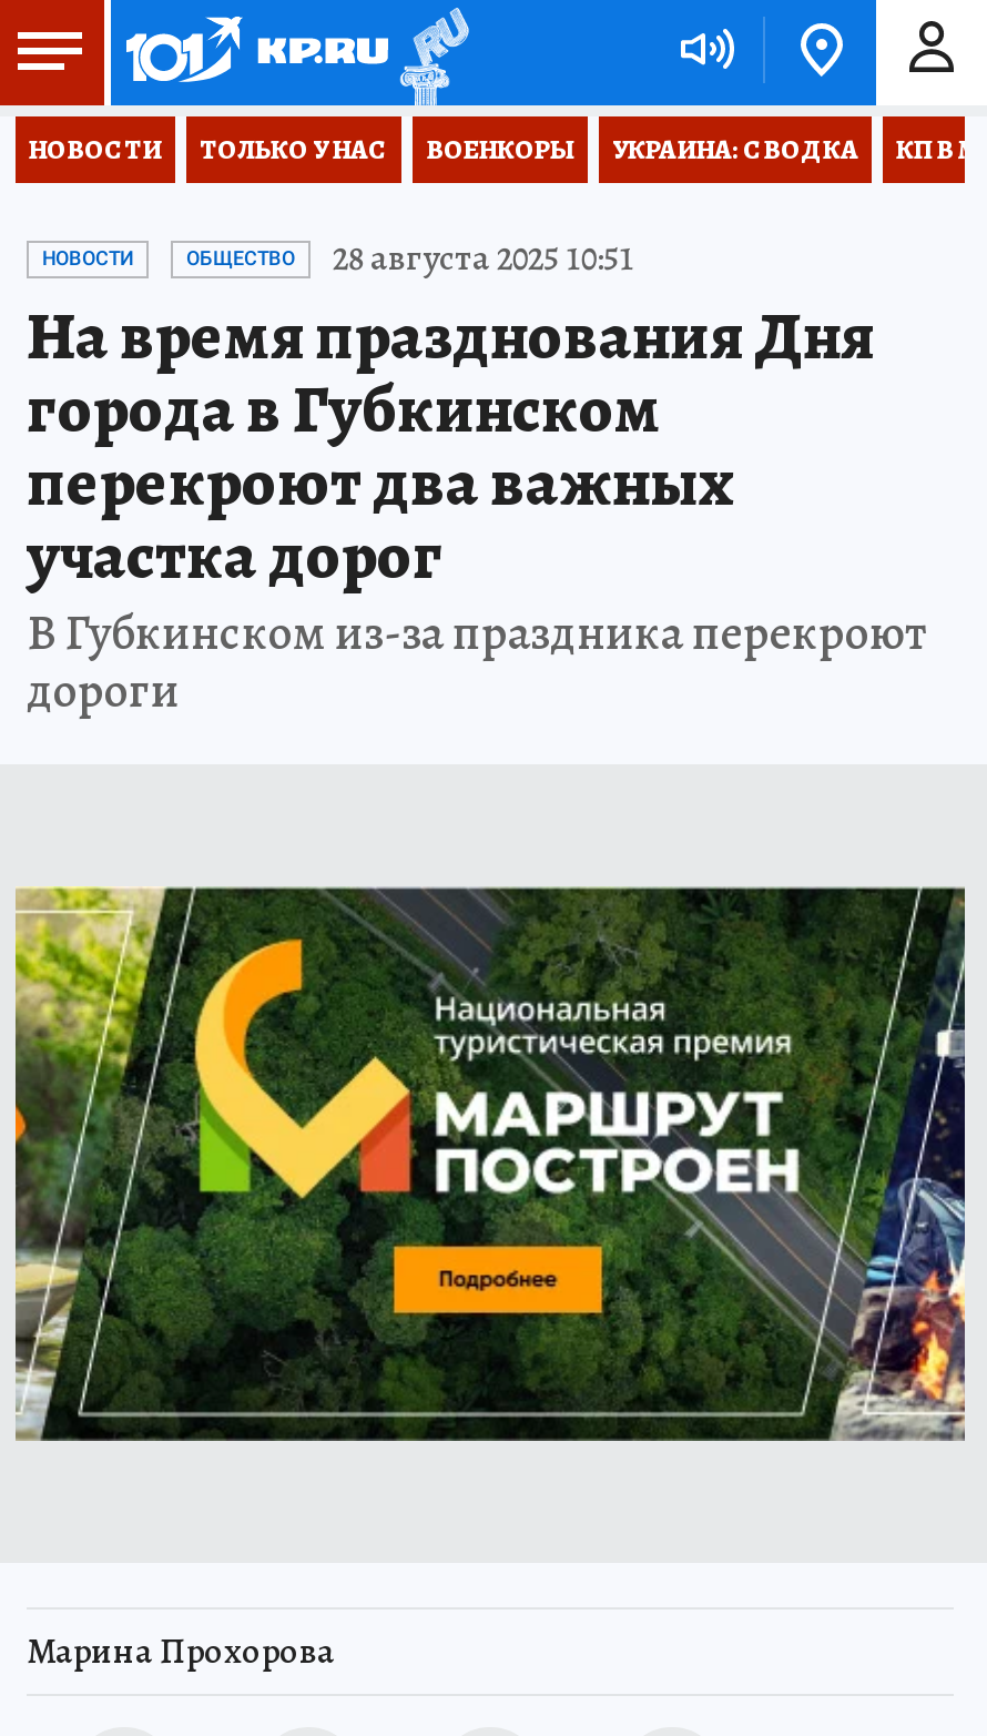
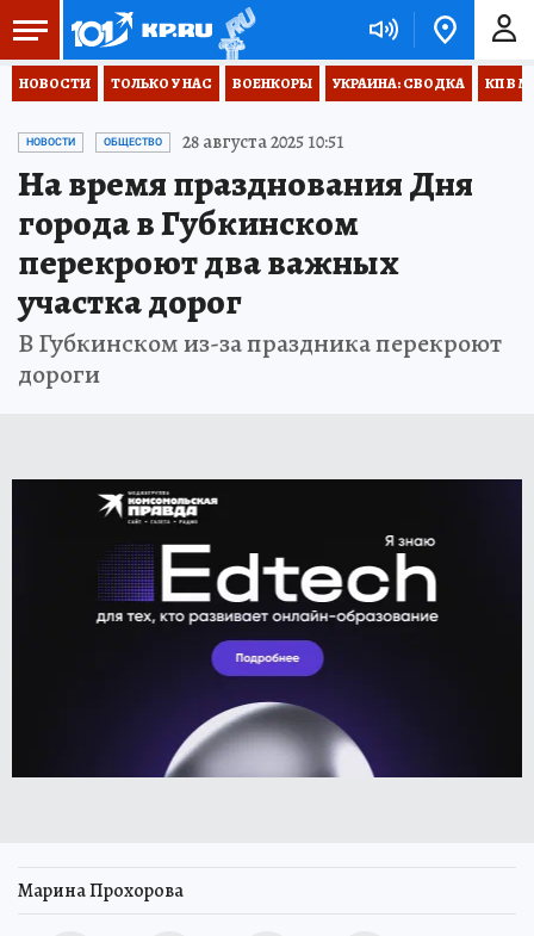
- [image]
+ [image]
